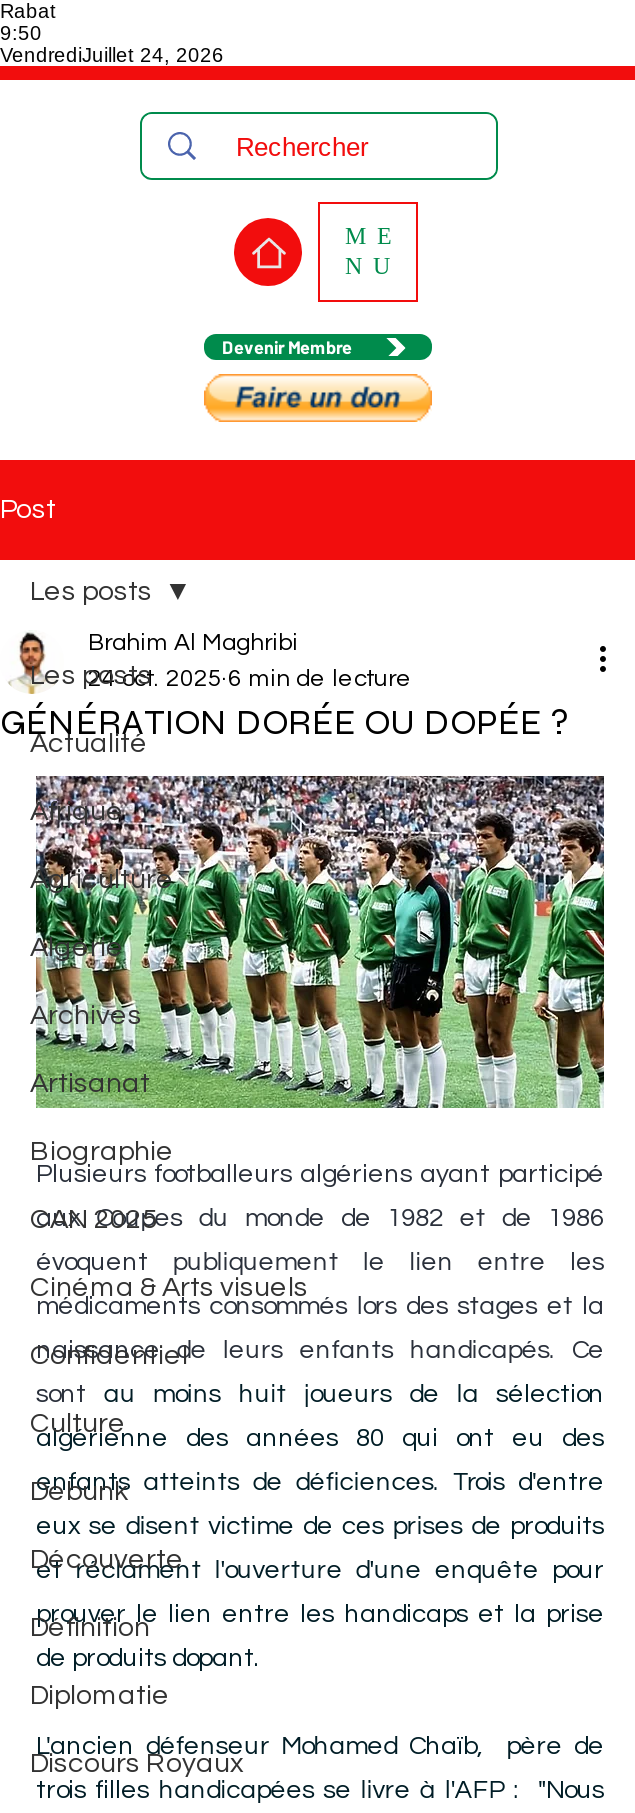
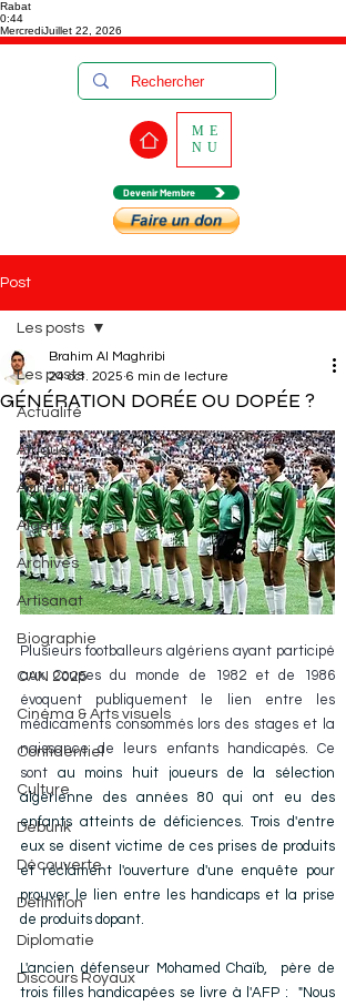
- 9:50
+ 0:44

- VendrediJuillet 24, 2026
+ MercrediJuillet 22, 2026
